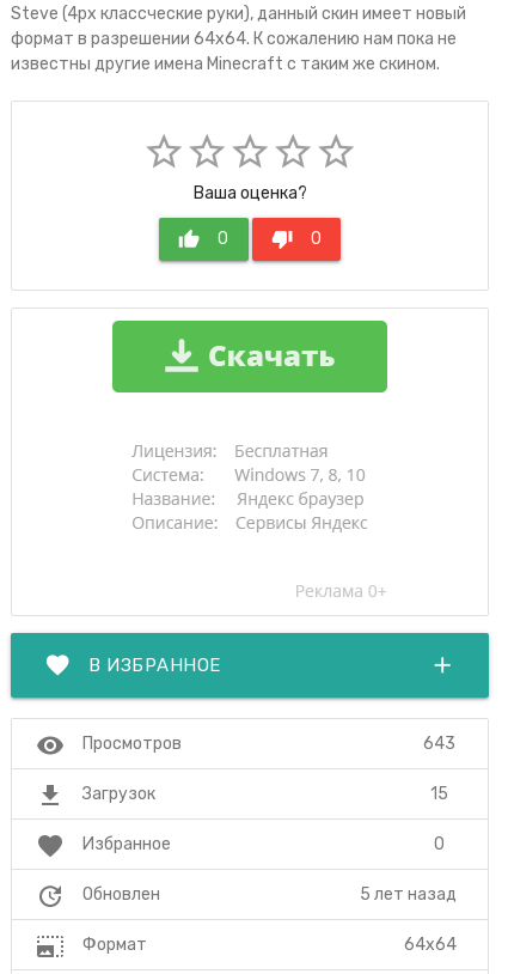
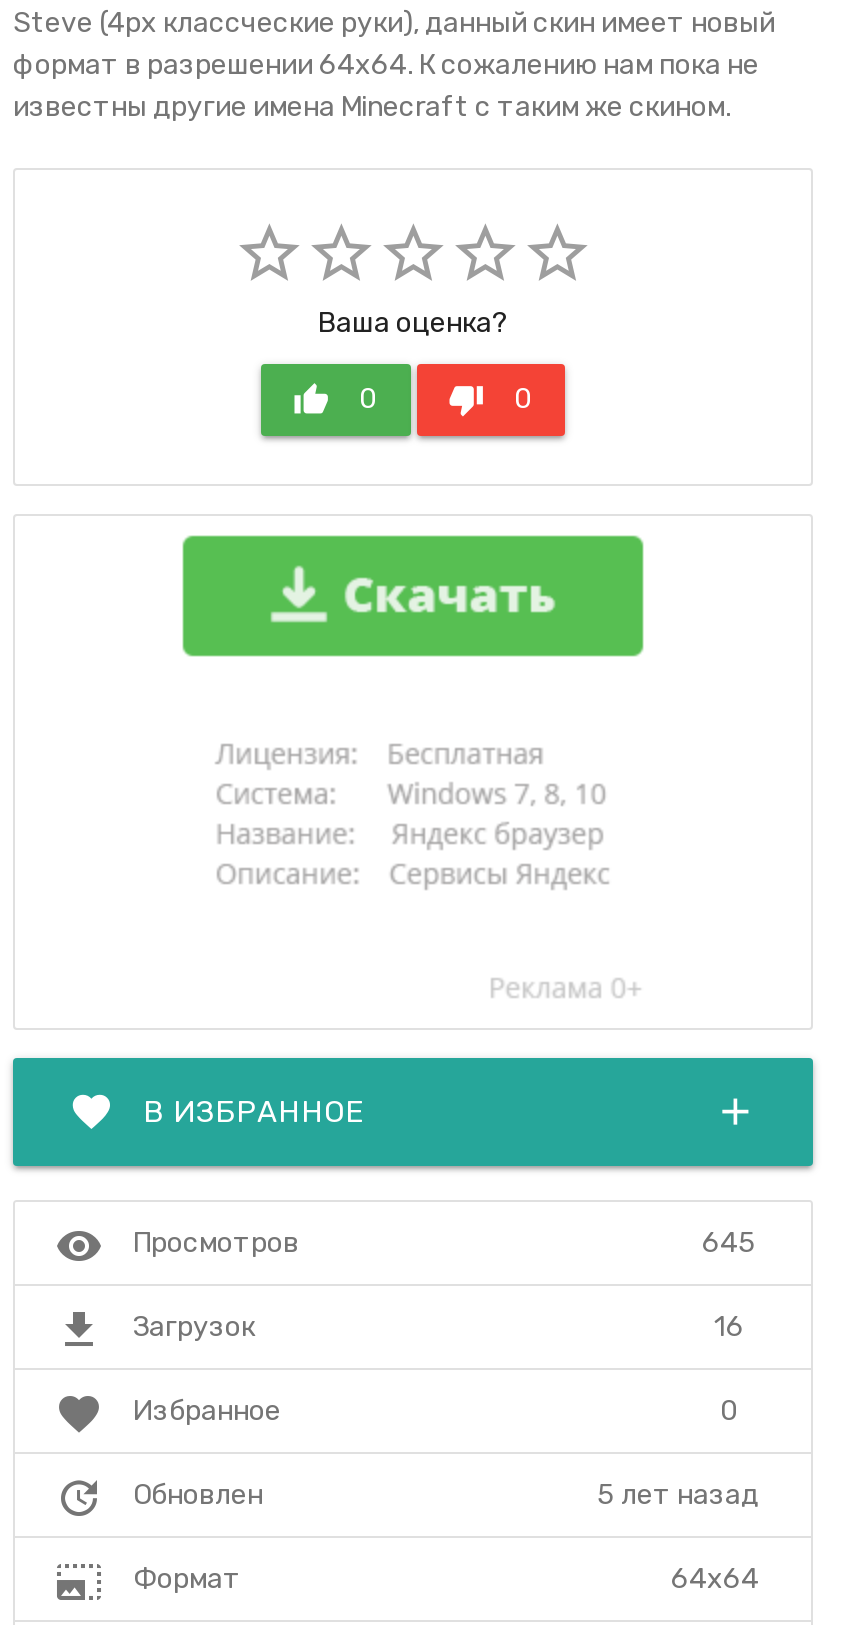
- 643
+ 645

- 15
+ 16
